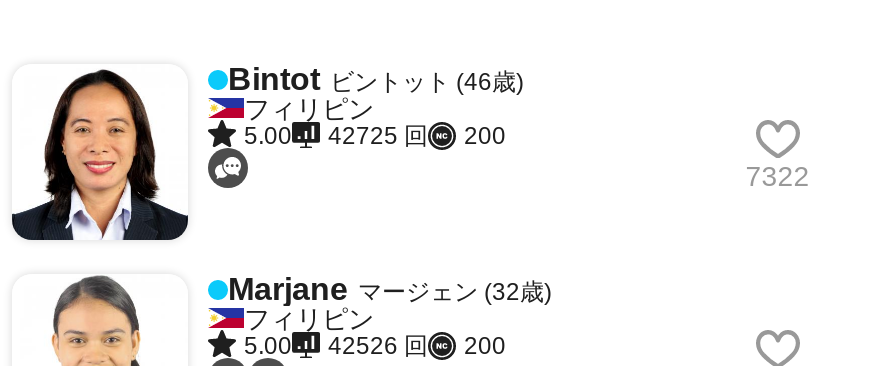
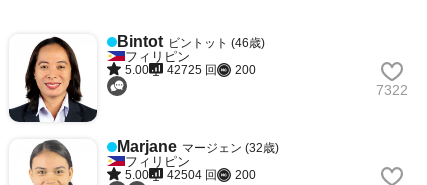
- 5.00 42526 回 200
+ 5.00 42504 回 200
